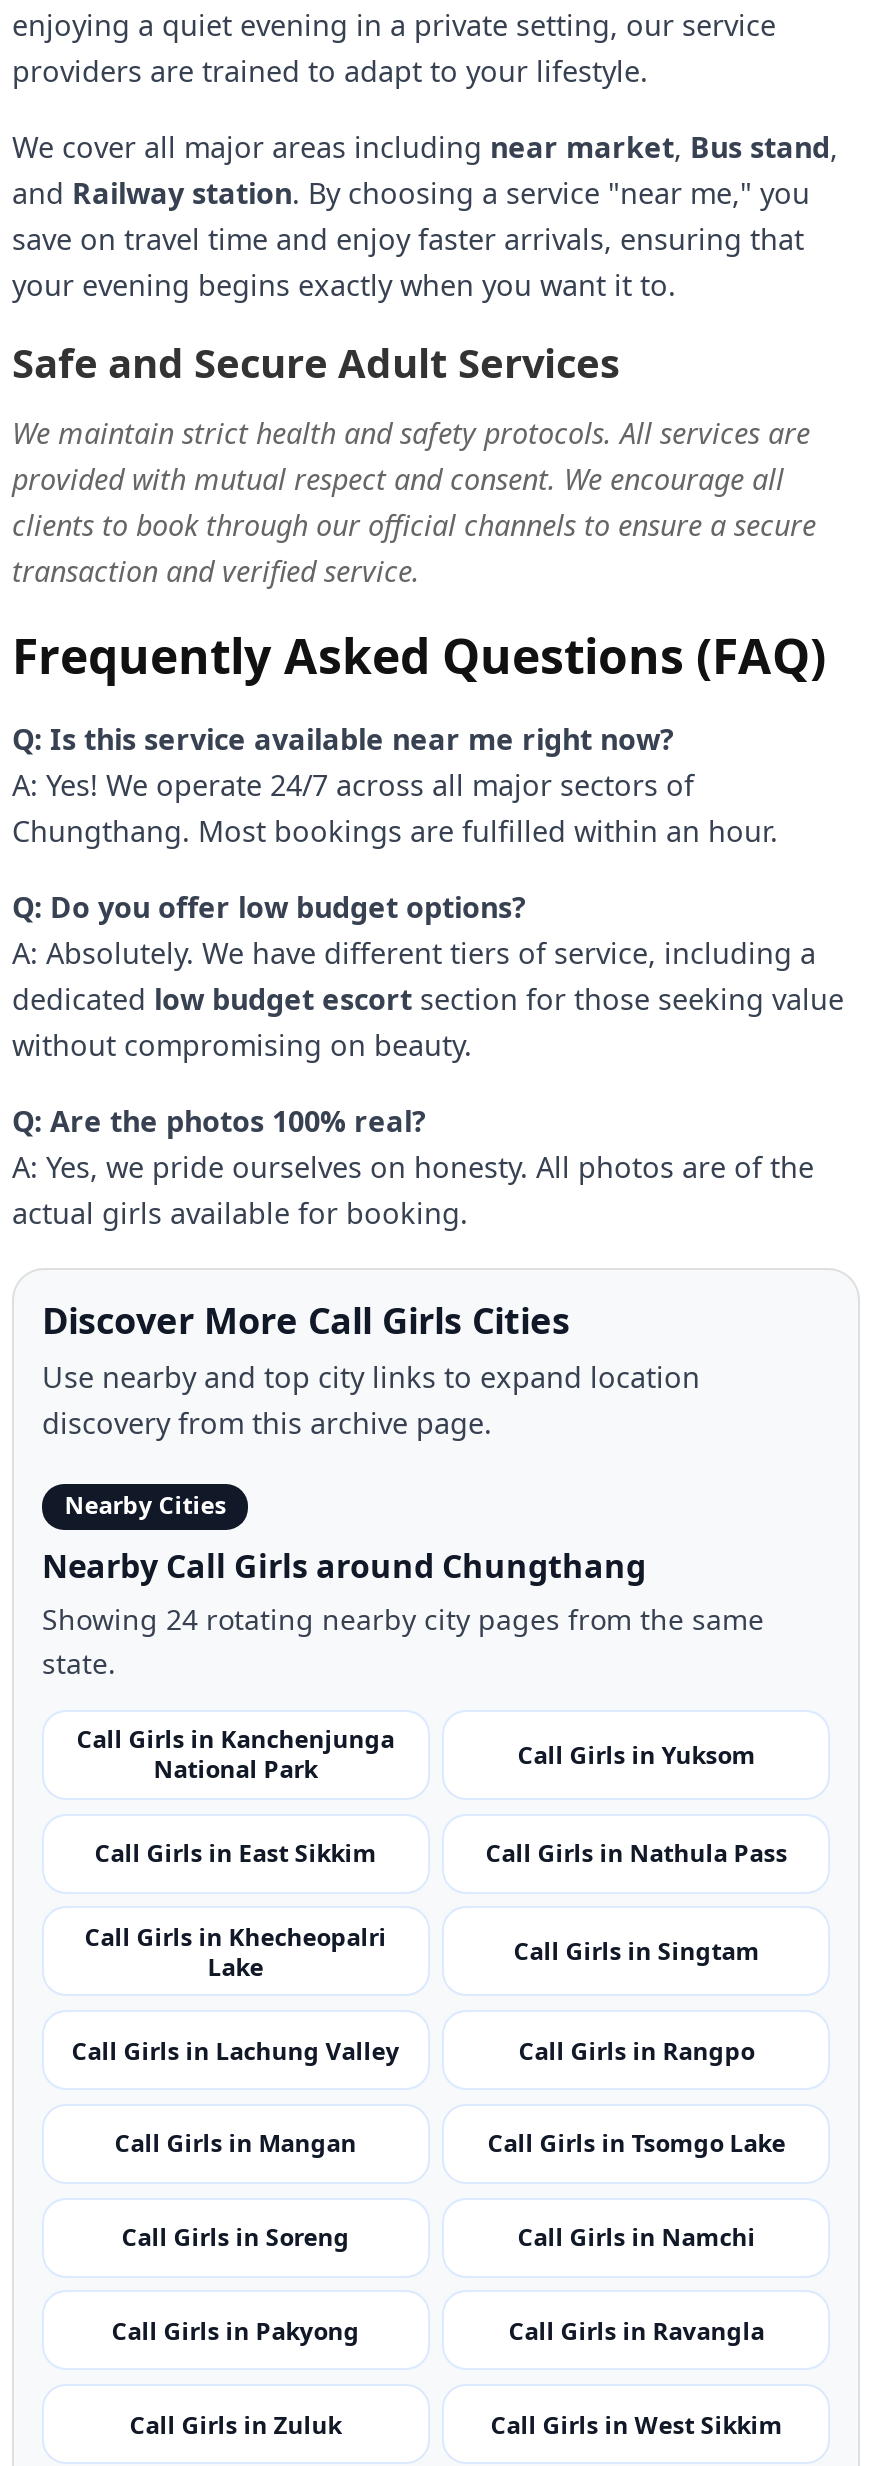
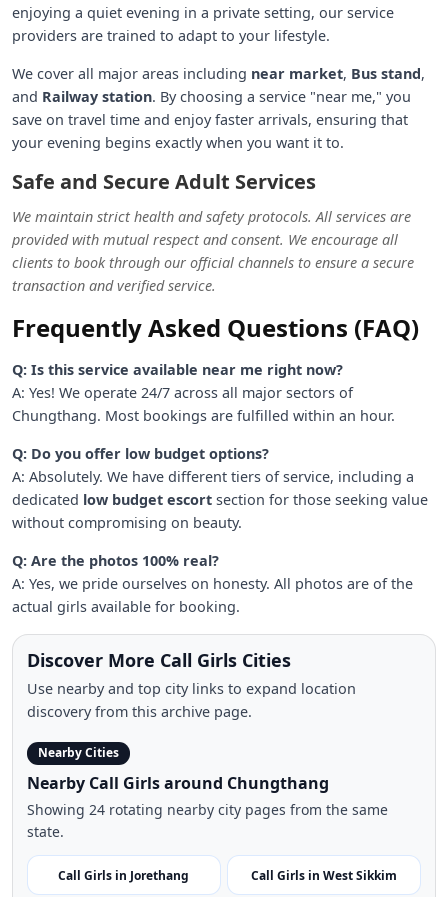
- Call Girls in Kanchenjunga
- National Park
- Call Girls in Yuksom
- Call Girls in East Sikkim
- Call Girls in Nathula Pass
- Call Girls in Khecheopalri
- Lake
- Call Girls in Singtam
- Call Girls in Lachung Valley
- Call Girls in Rangpo
- Call Girls in Mangan
- Call Girls in Tsomgo Lake
- Call Girls in Soreng
- Call Girls in Namchi
- Call Girls in Pakyong
- Call Girls in Ravangla
- Call Girls in Zuluk
+ Call Girls in Jorethang
